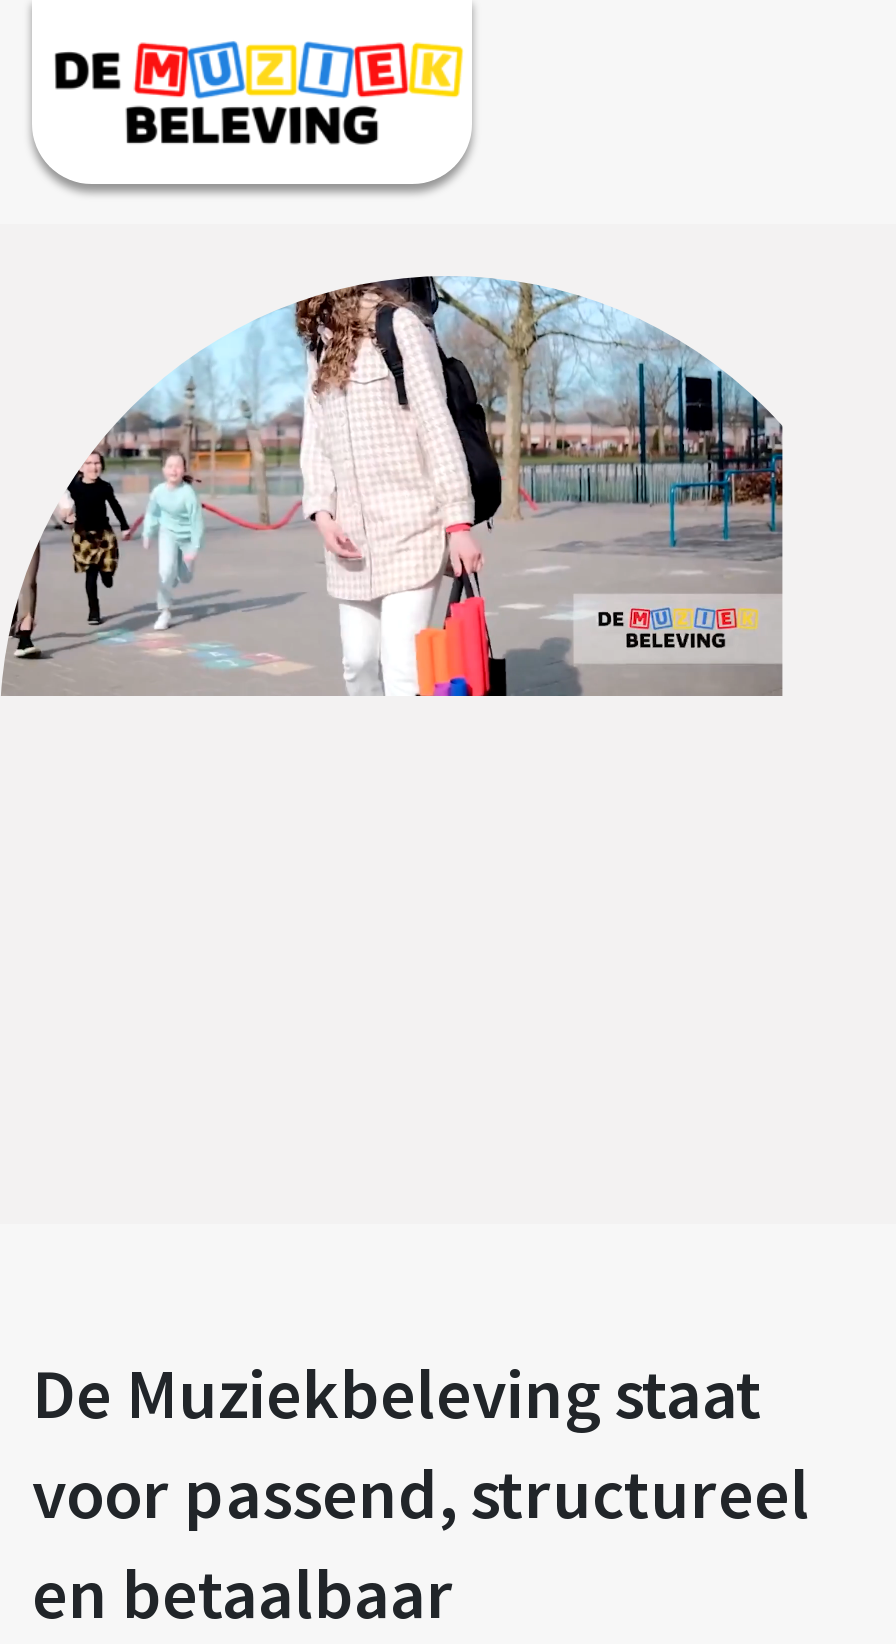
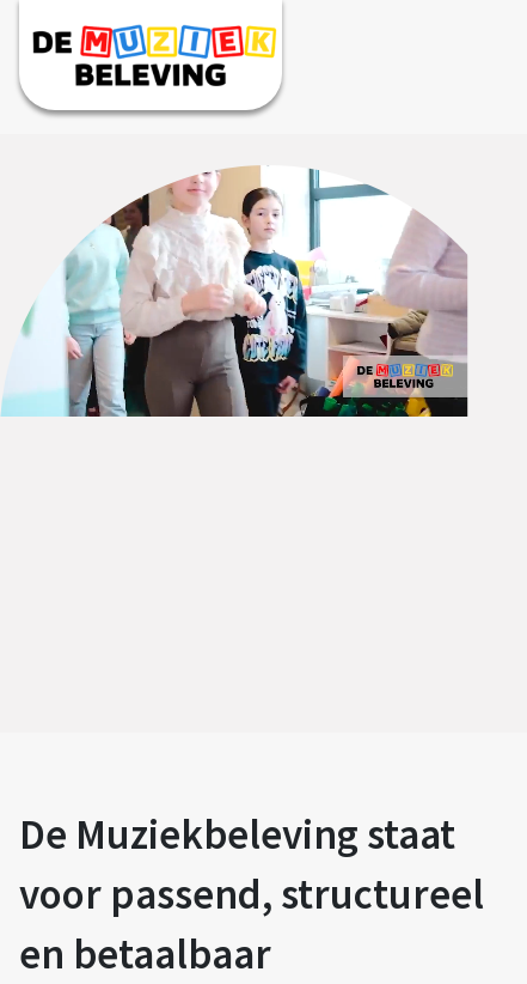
- [image]
+ [image]
